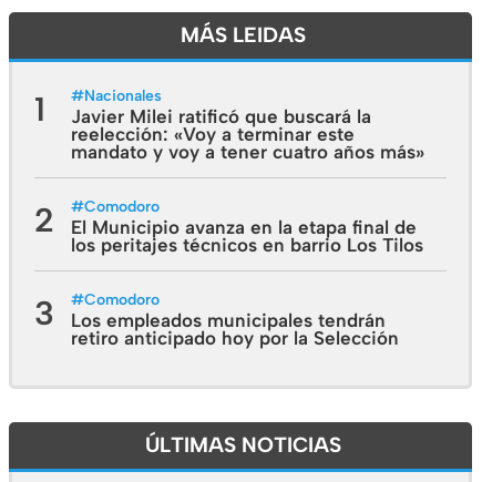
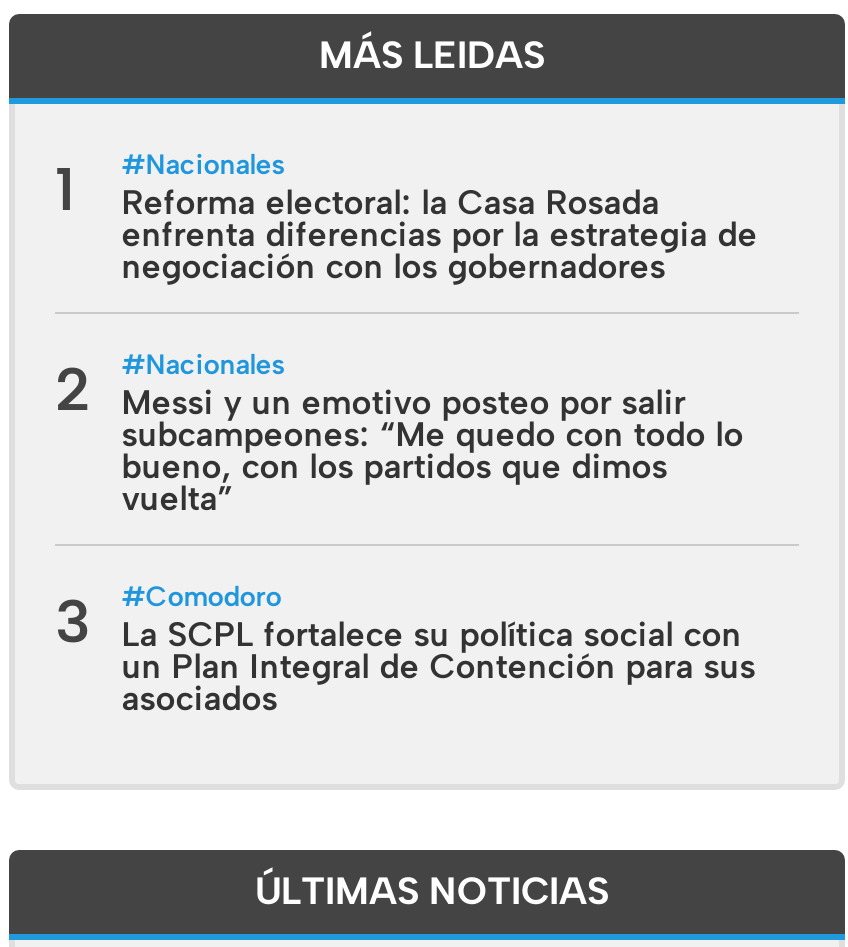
- Javier Milei ratificó que buscará la
- reelección: «Voy a terminar este
- mandato y voy a tener cuatro años más»
+ Reforma electoral: la Casa Rosada
+ enfrenta diferencias por la estrategia de
+ negociación con los gobernadores

- #Comodoro
- El Municipio avanza en la etapa final de
- los peritajes técnicos en barrio Los Tilos
+ #Nacionales
+ Messi y un emotivo posteo por salir
+ subcampeones: “Me quedo con todo lo
+ bueno, con los partidos que dimos
+ vuelta”

- Los empleados municipales tendrán
- retiro anticipado hoy por la Selección
+ La SCPL fortalece su política social con
+ un Plan Integral de Contención para sus
+ asociados
